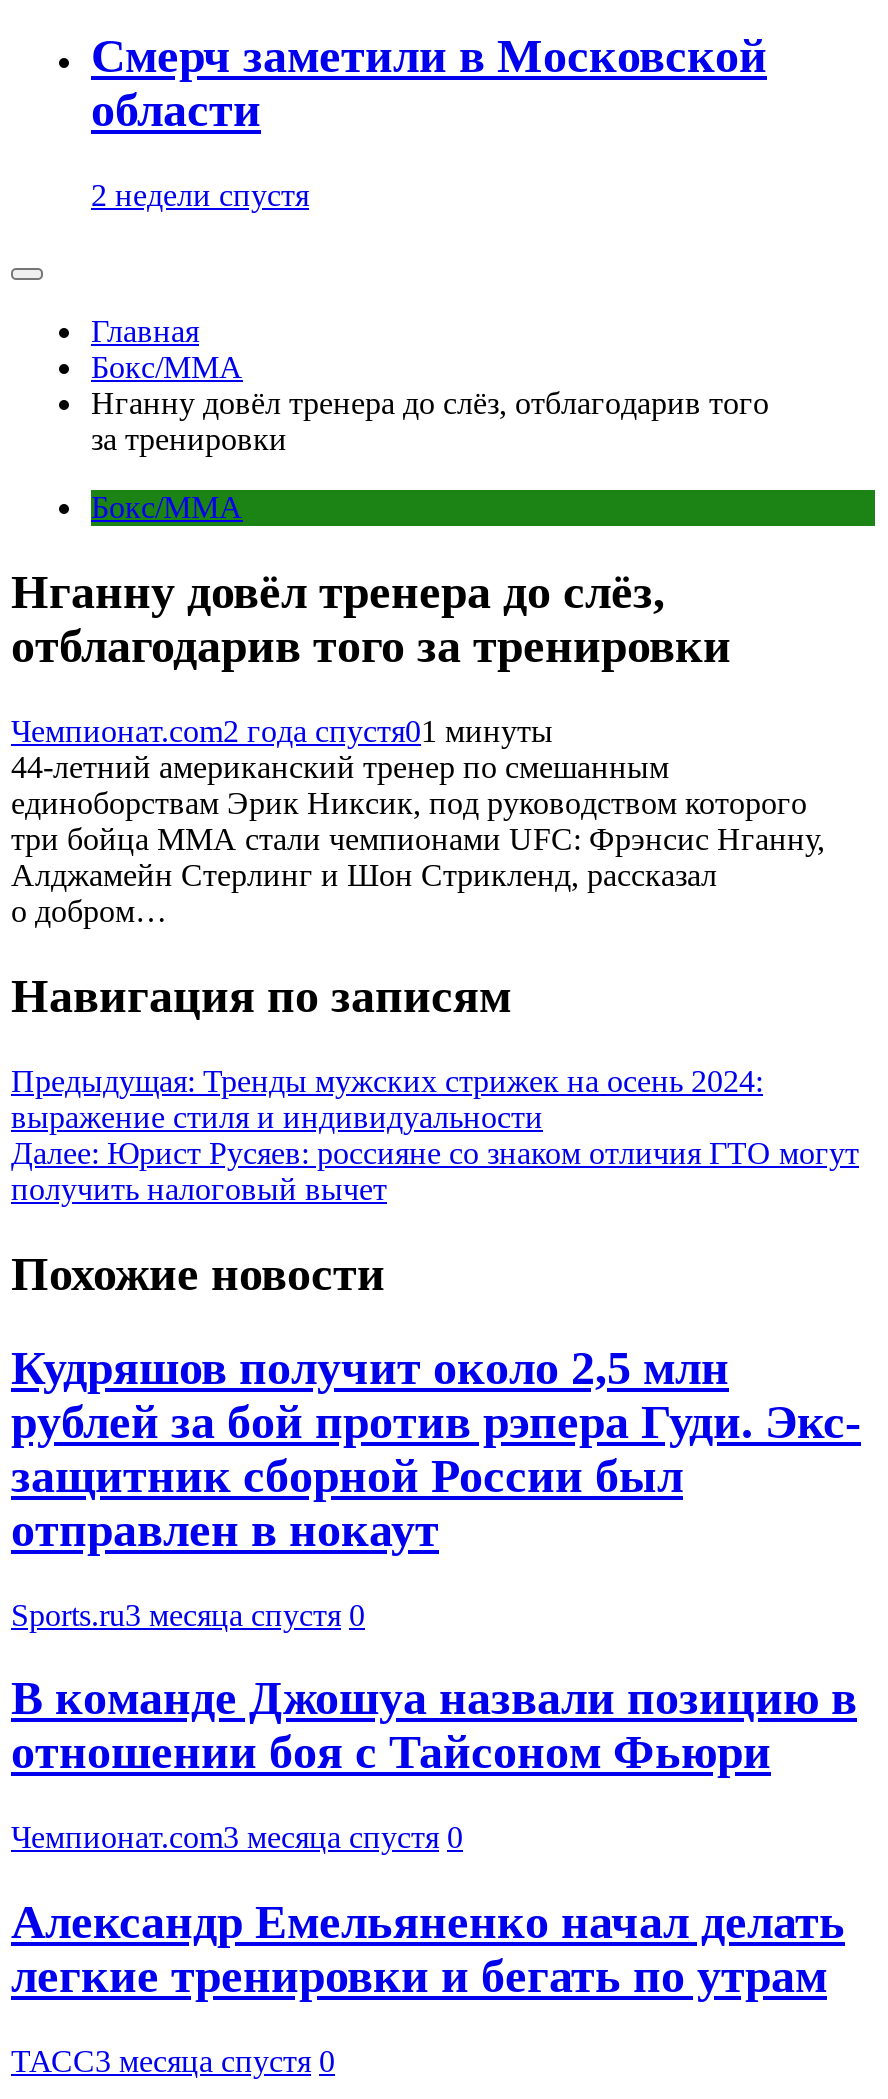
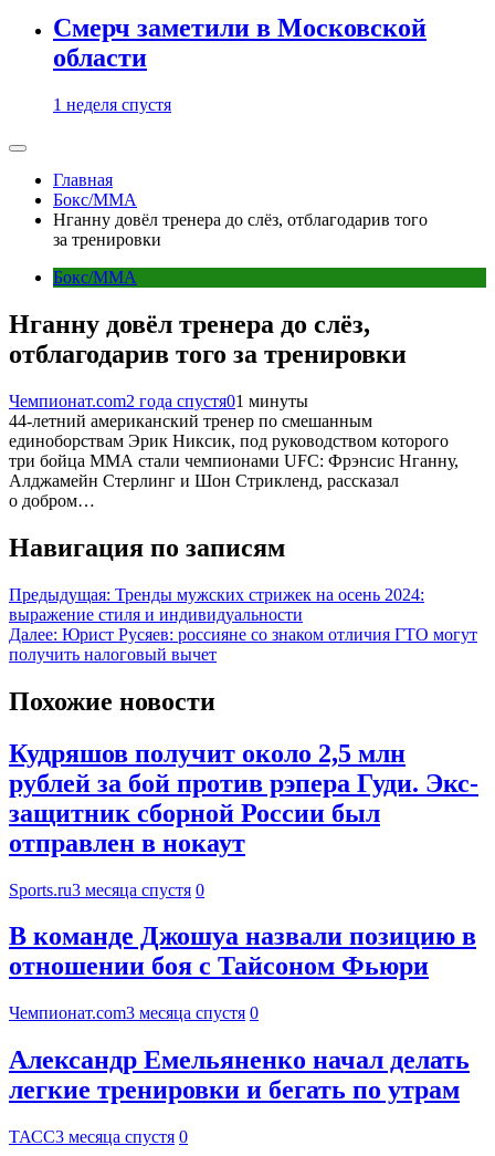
- 2 недели спустя
+ 1 неделя спустя
